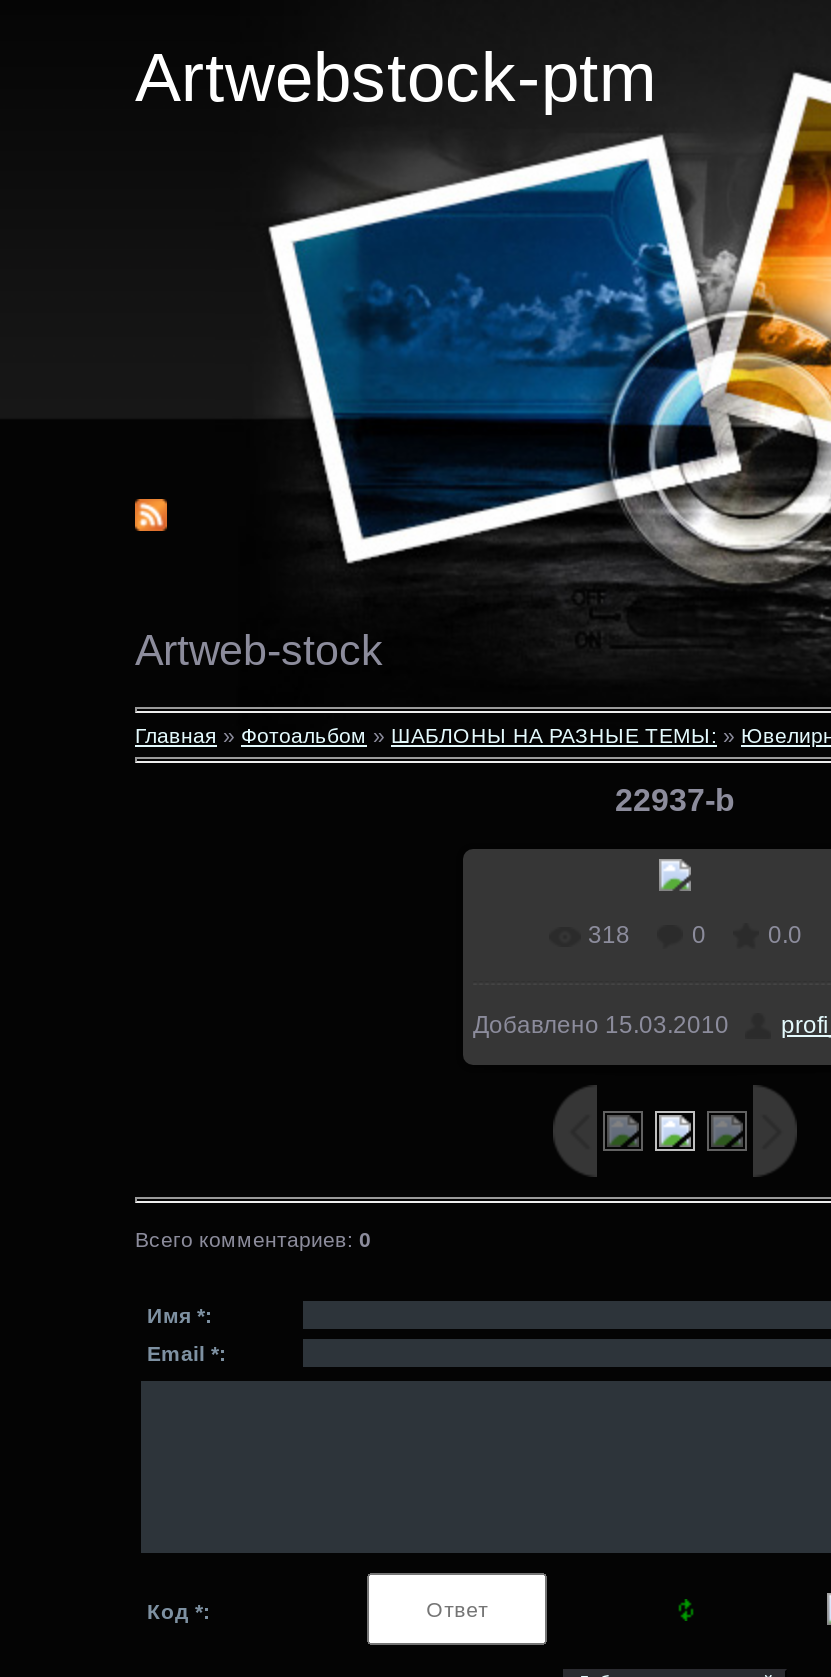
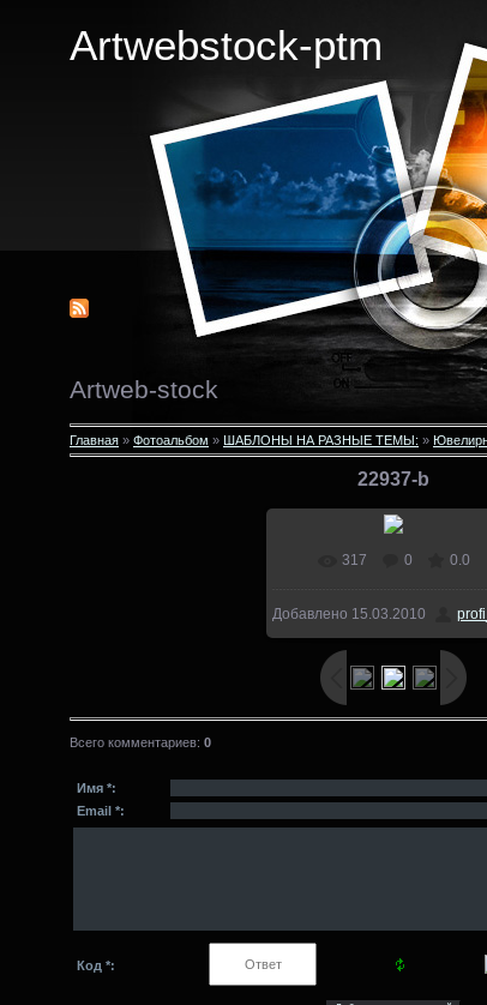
- 318
+ 317
